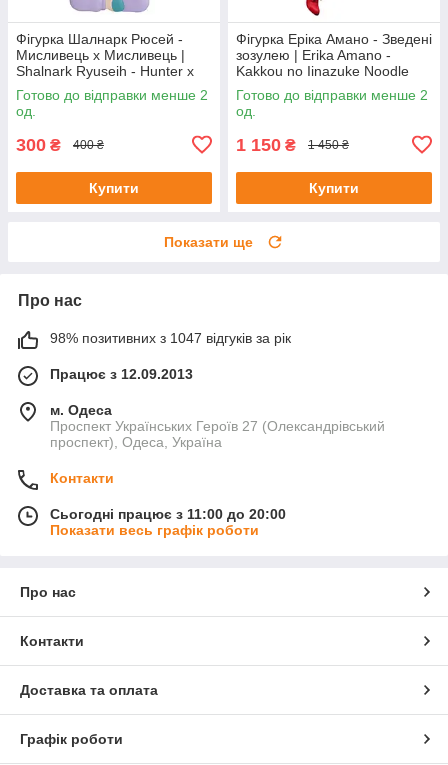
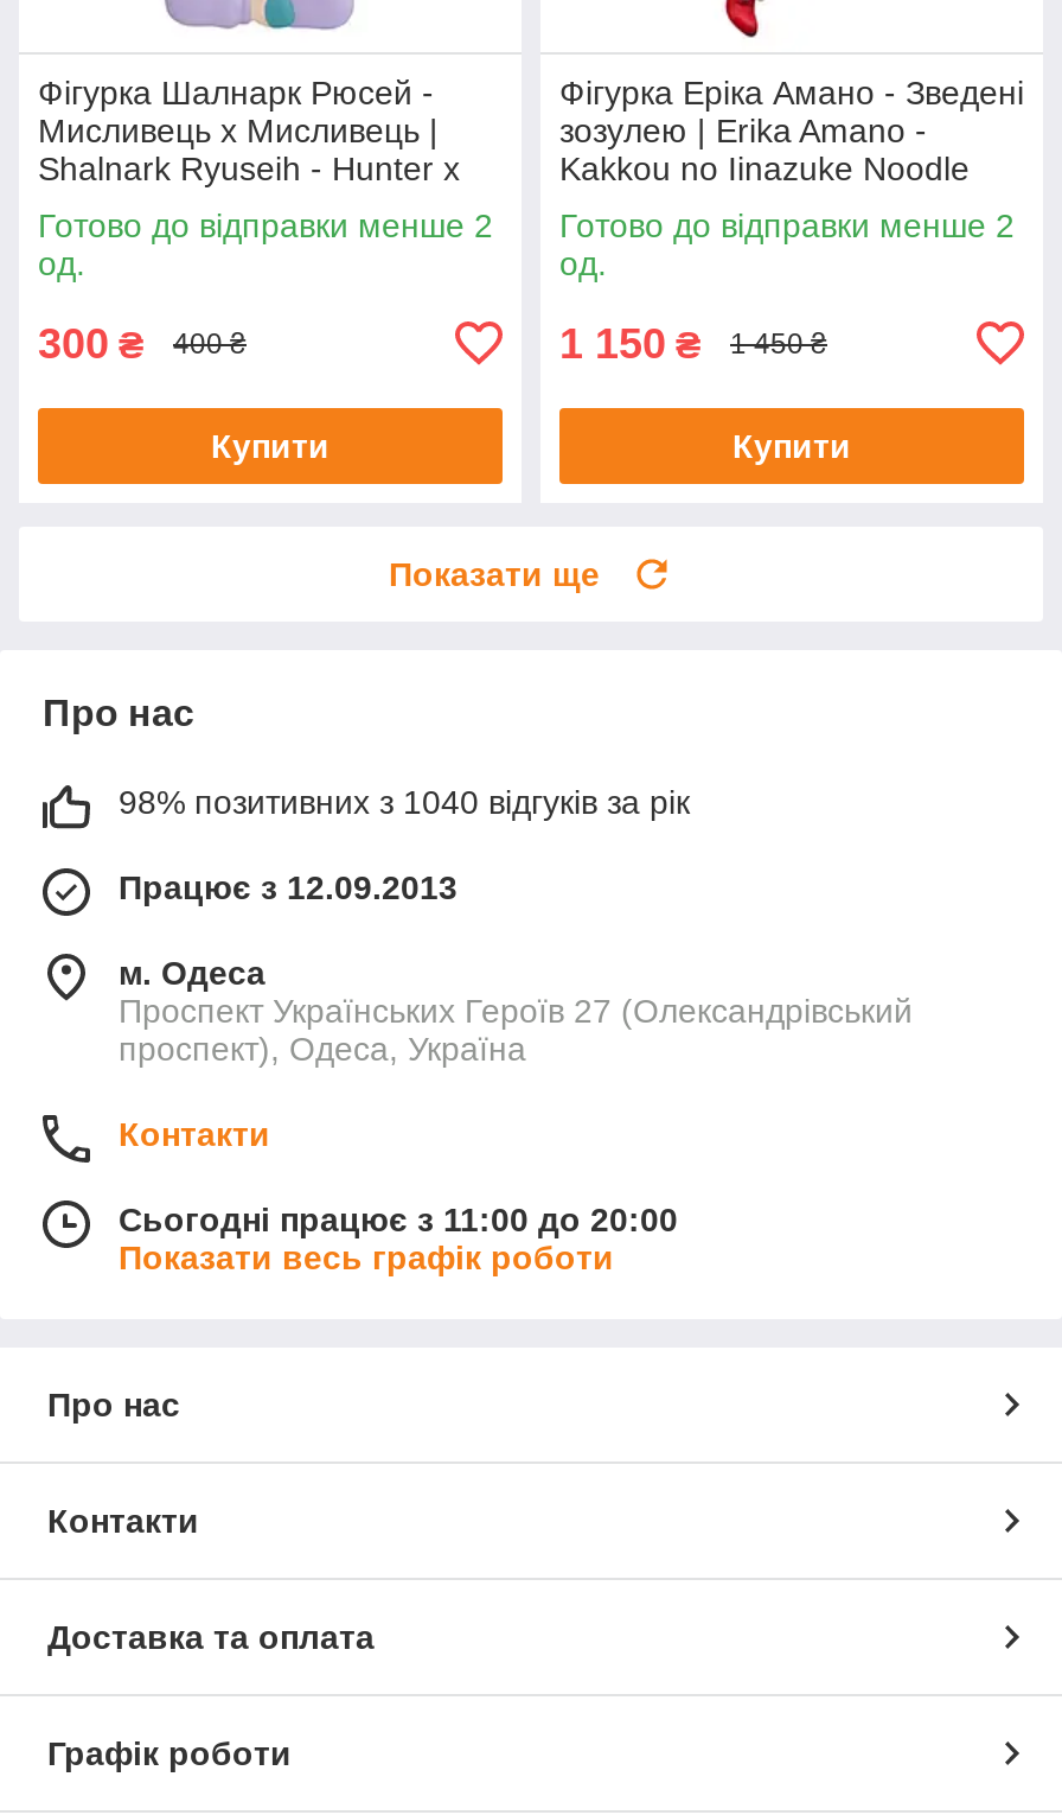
- 98% позитивних з 1047 відгуків за рік
+ 98% позитивних з 1040 відгуків за рік
